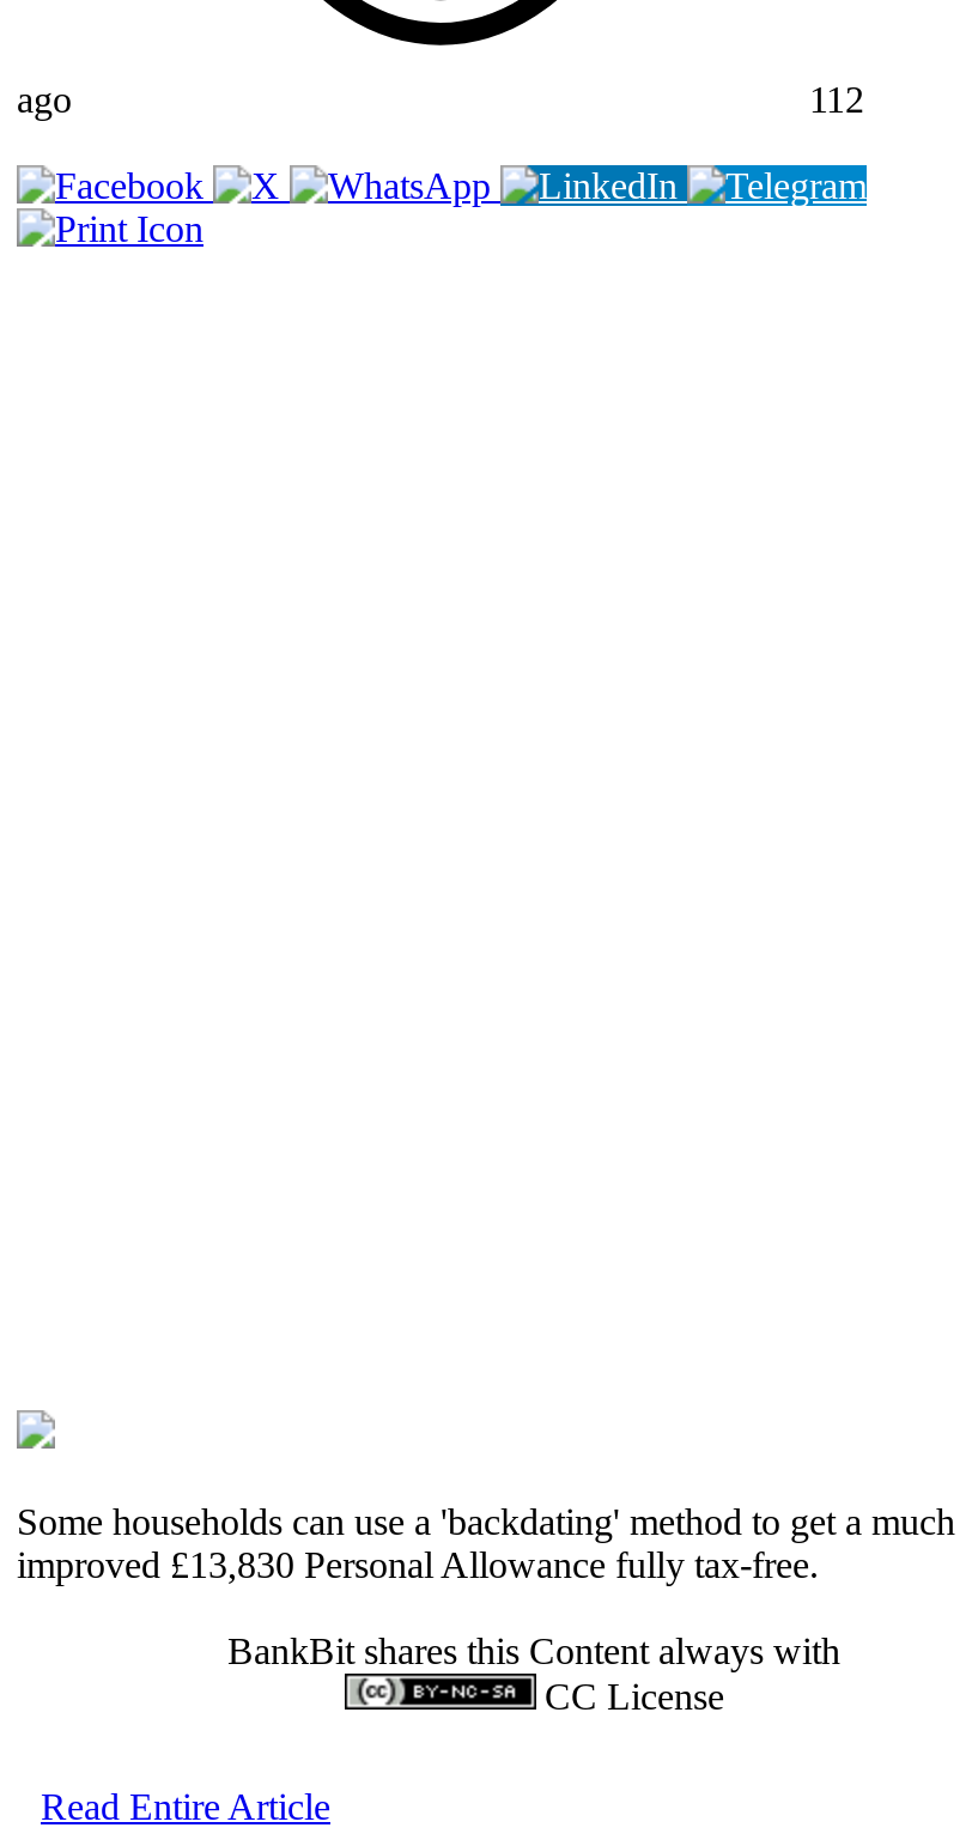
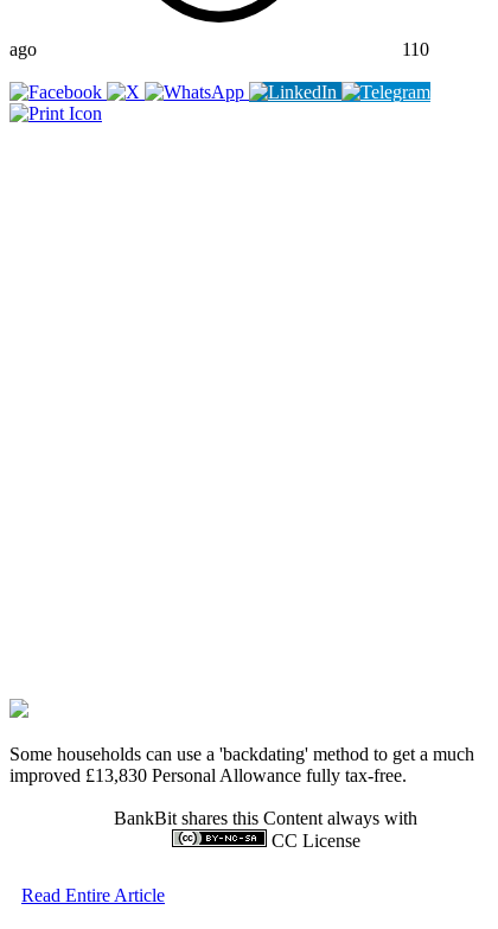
- 112
+ 110
